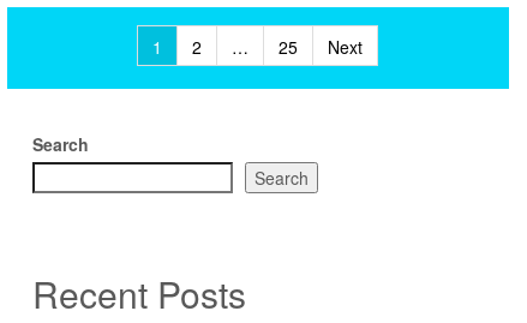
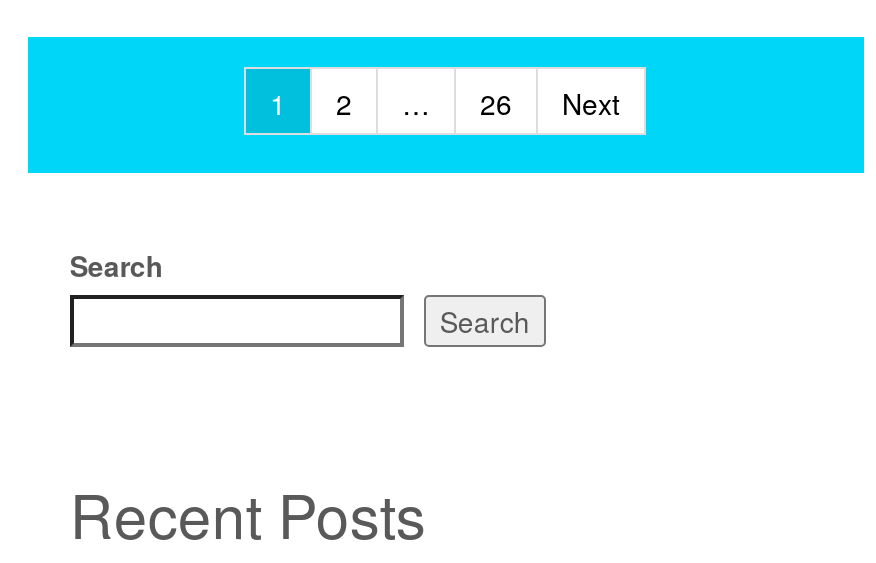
- 25
+ 26
